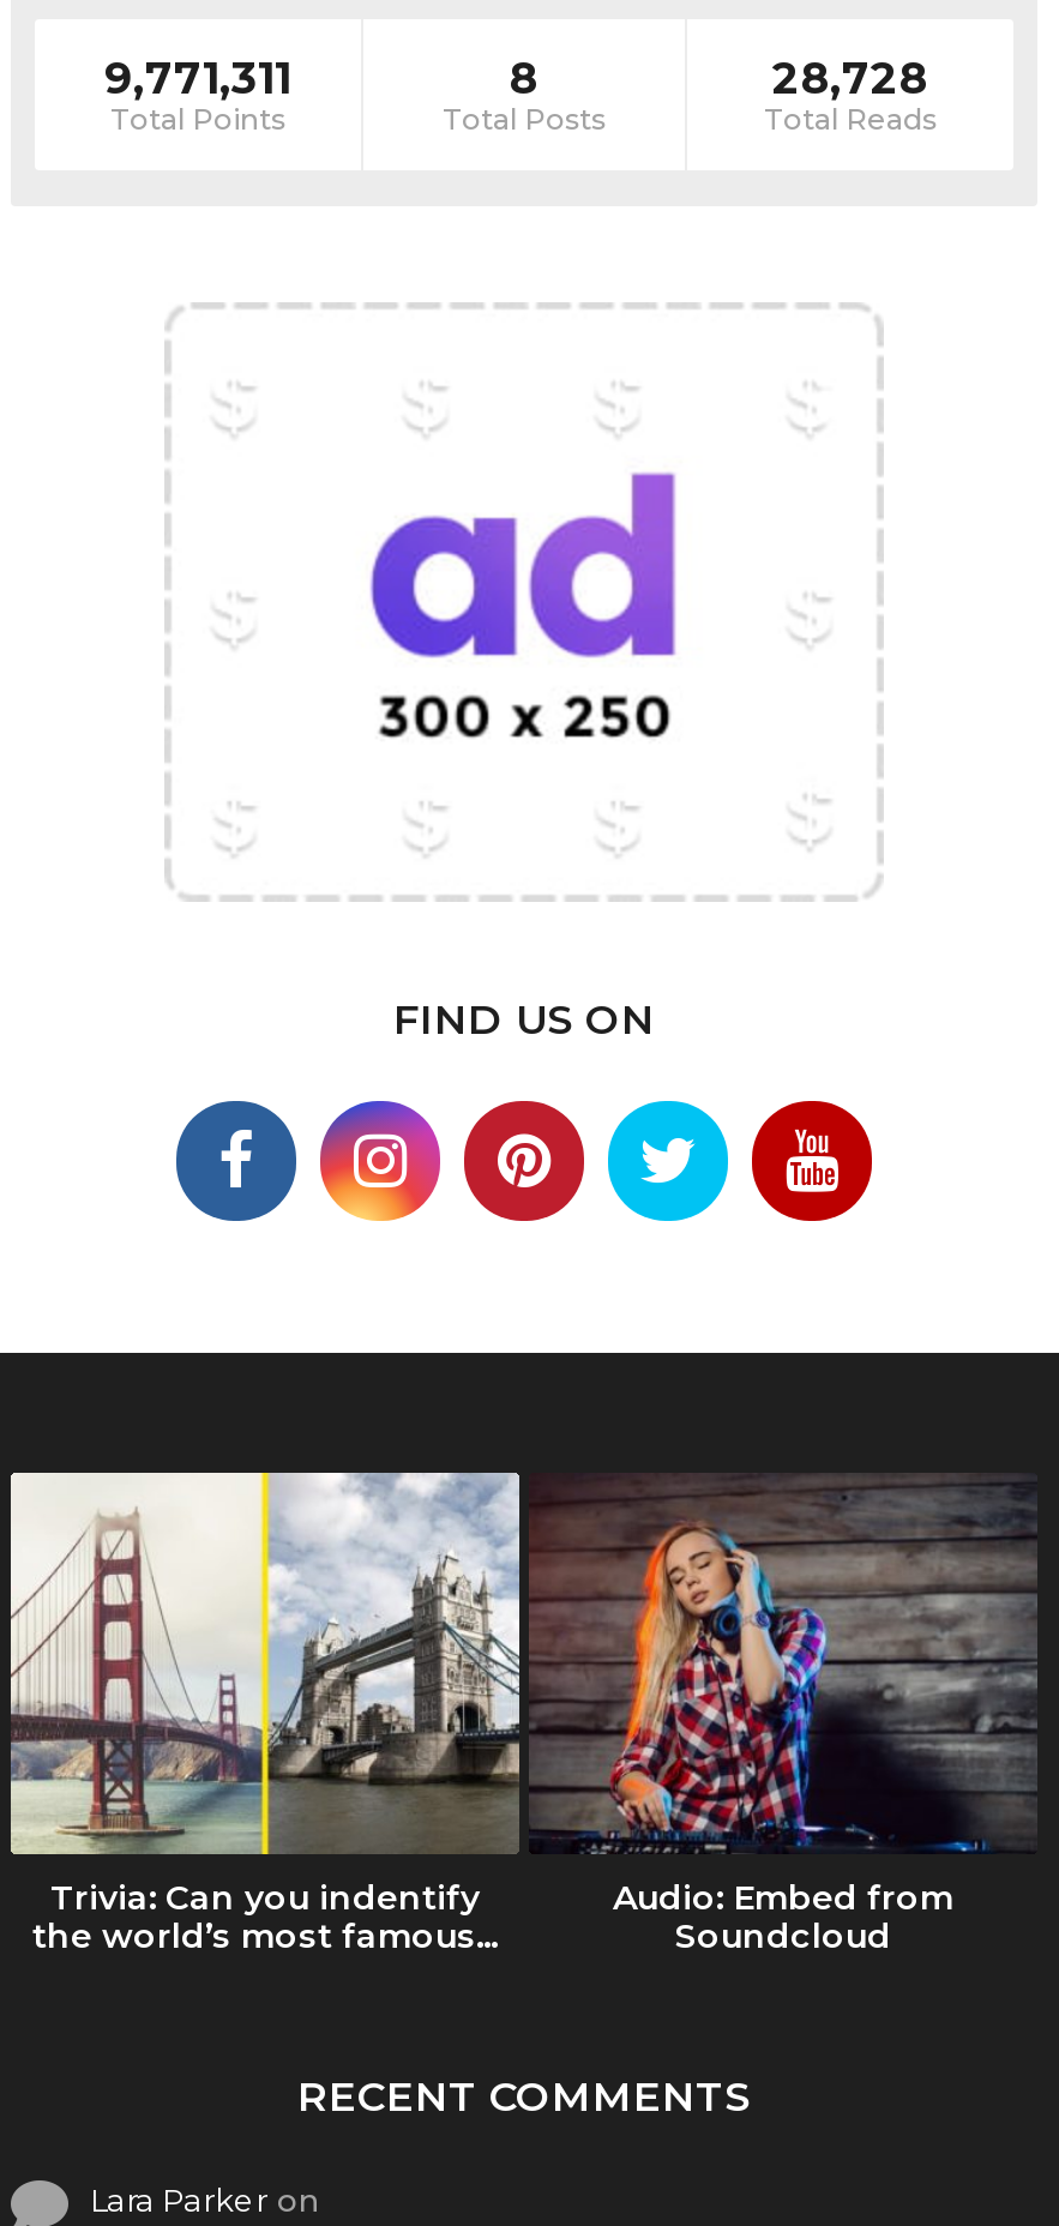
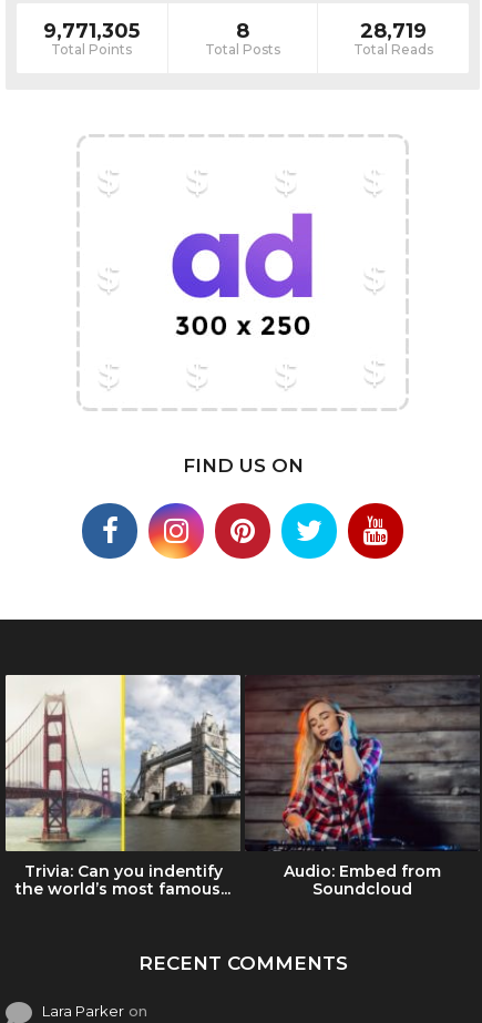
- 9,771,311
+ 9,771,305

- 28,728
+ 28,719
